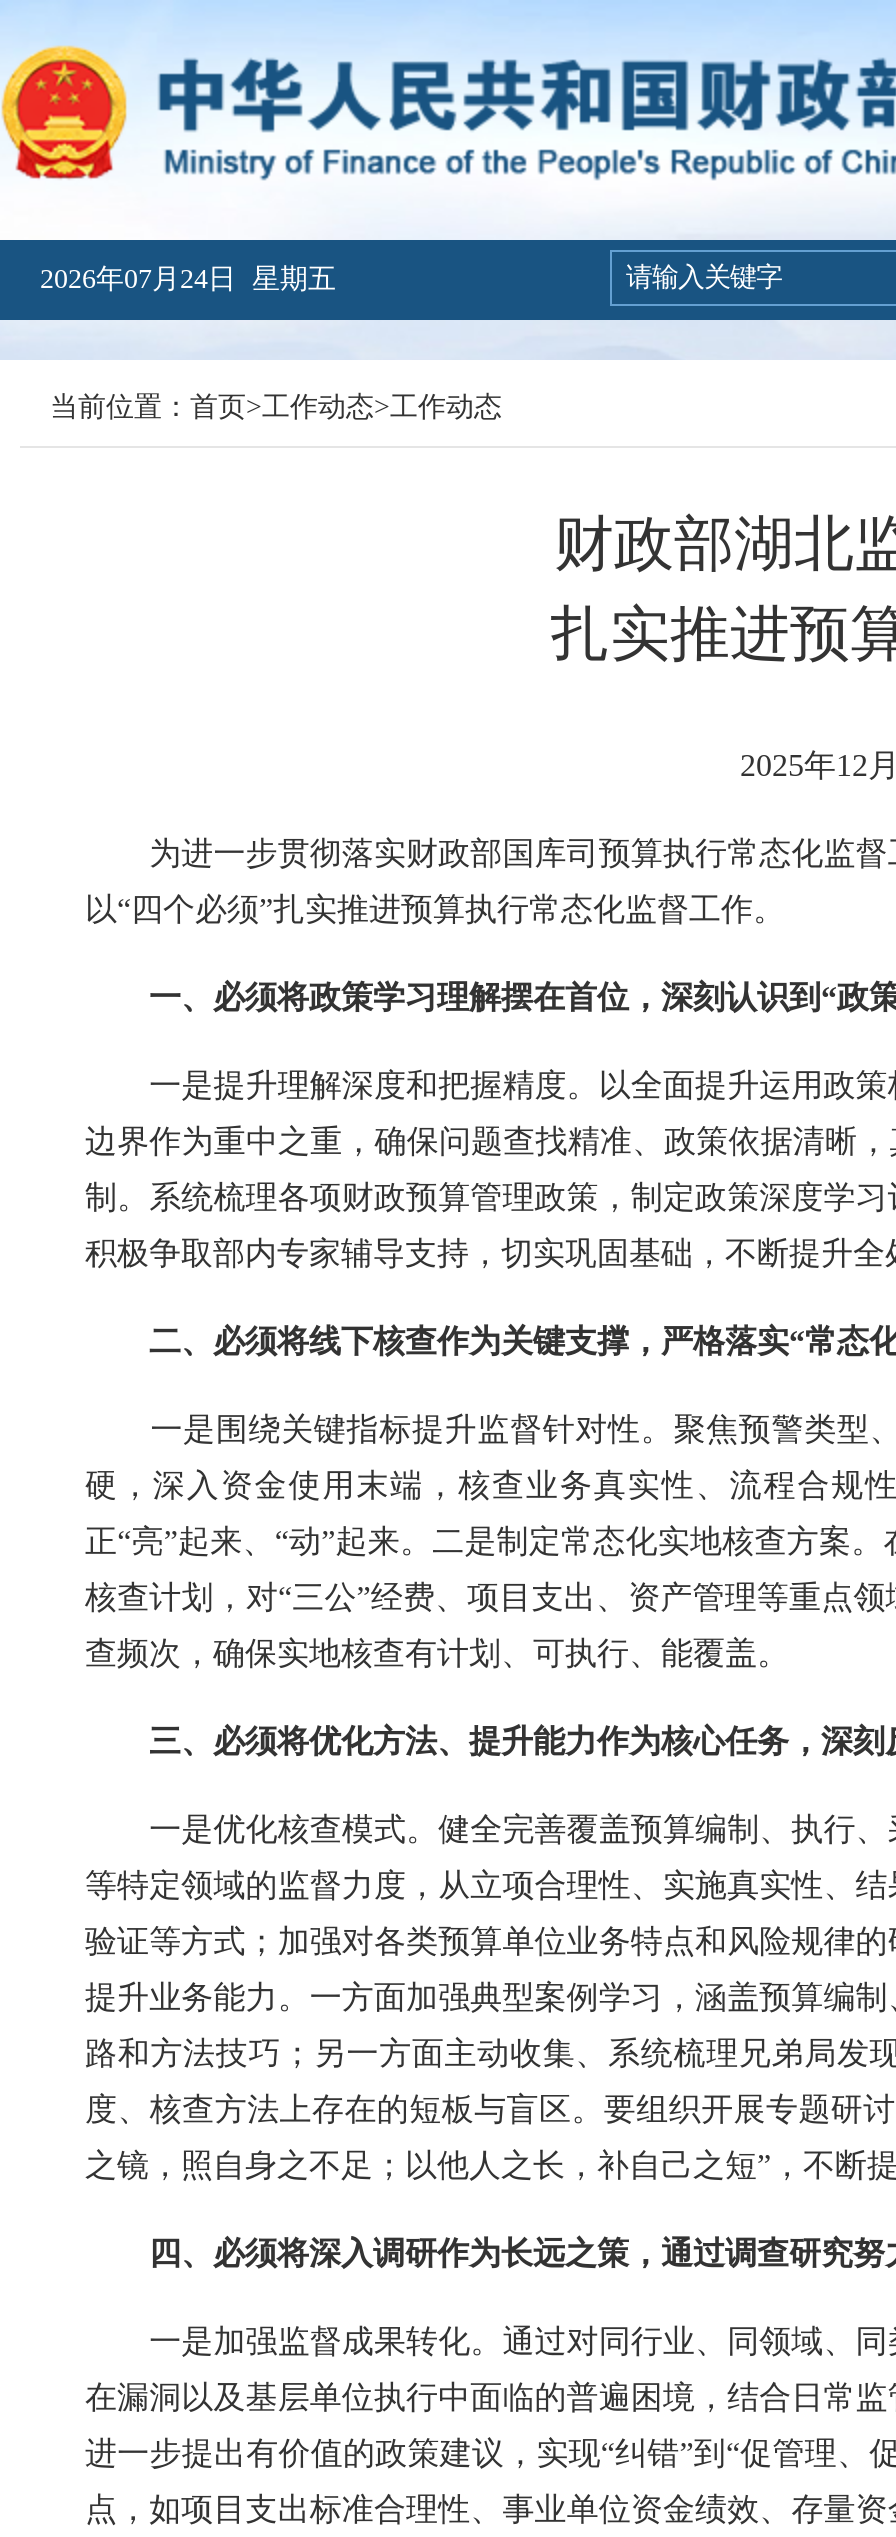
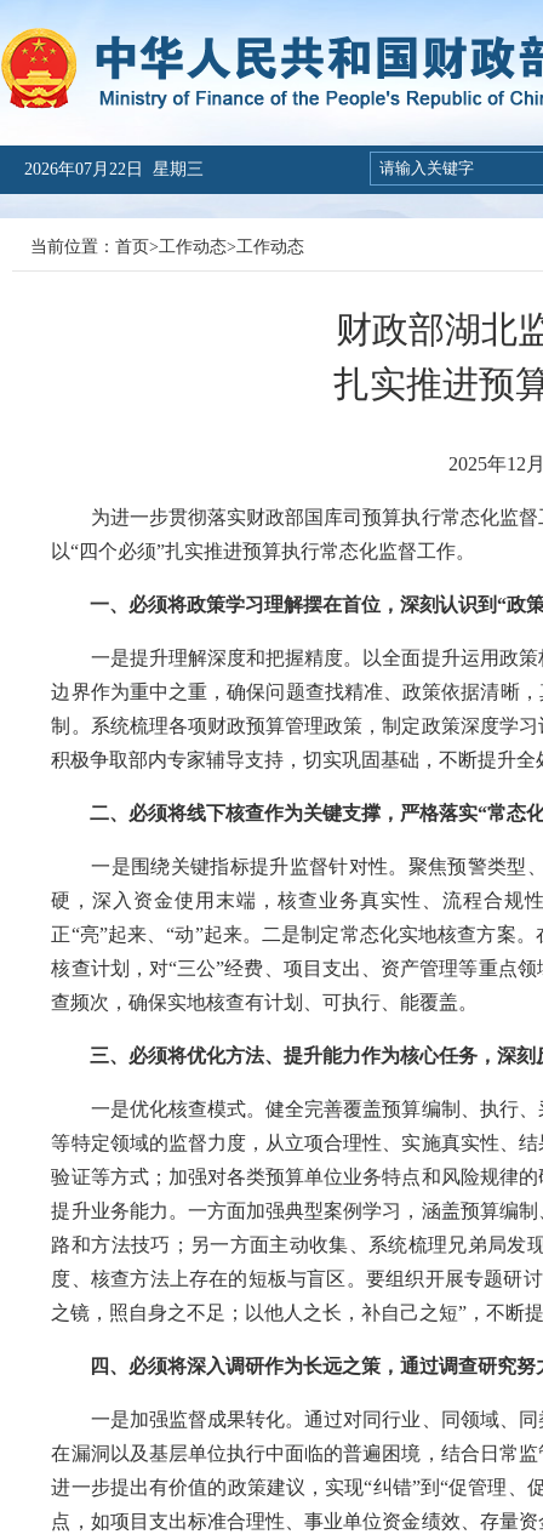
- 2026年07月24日 星期五
+ 2026年07月22日 星期三
